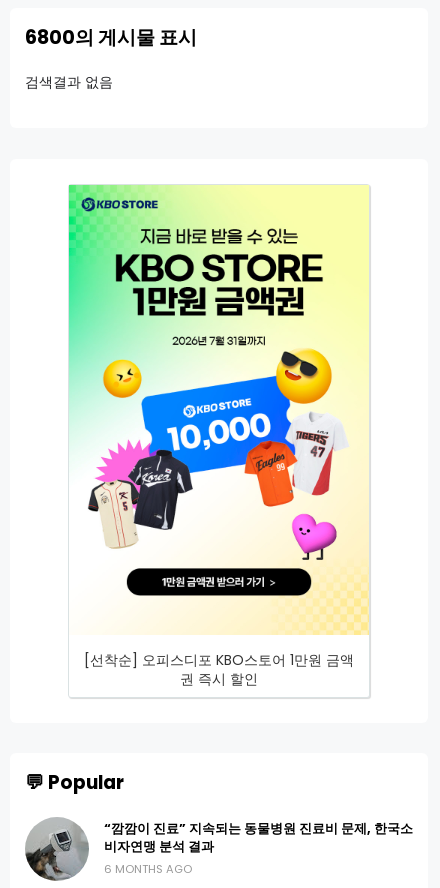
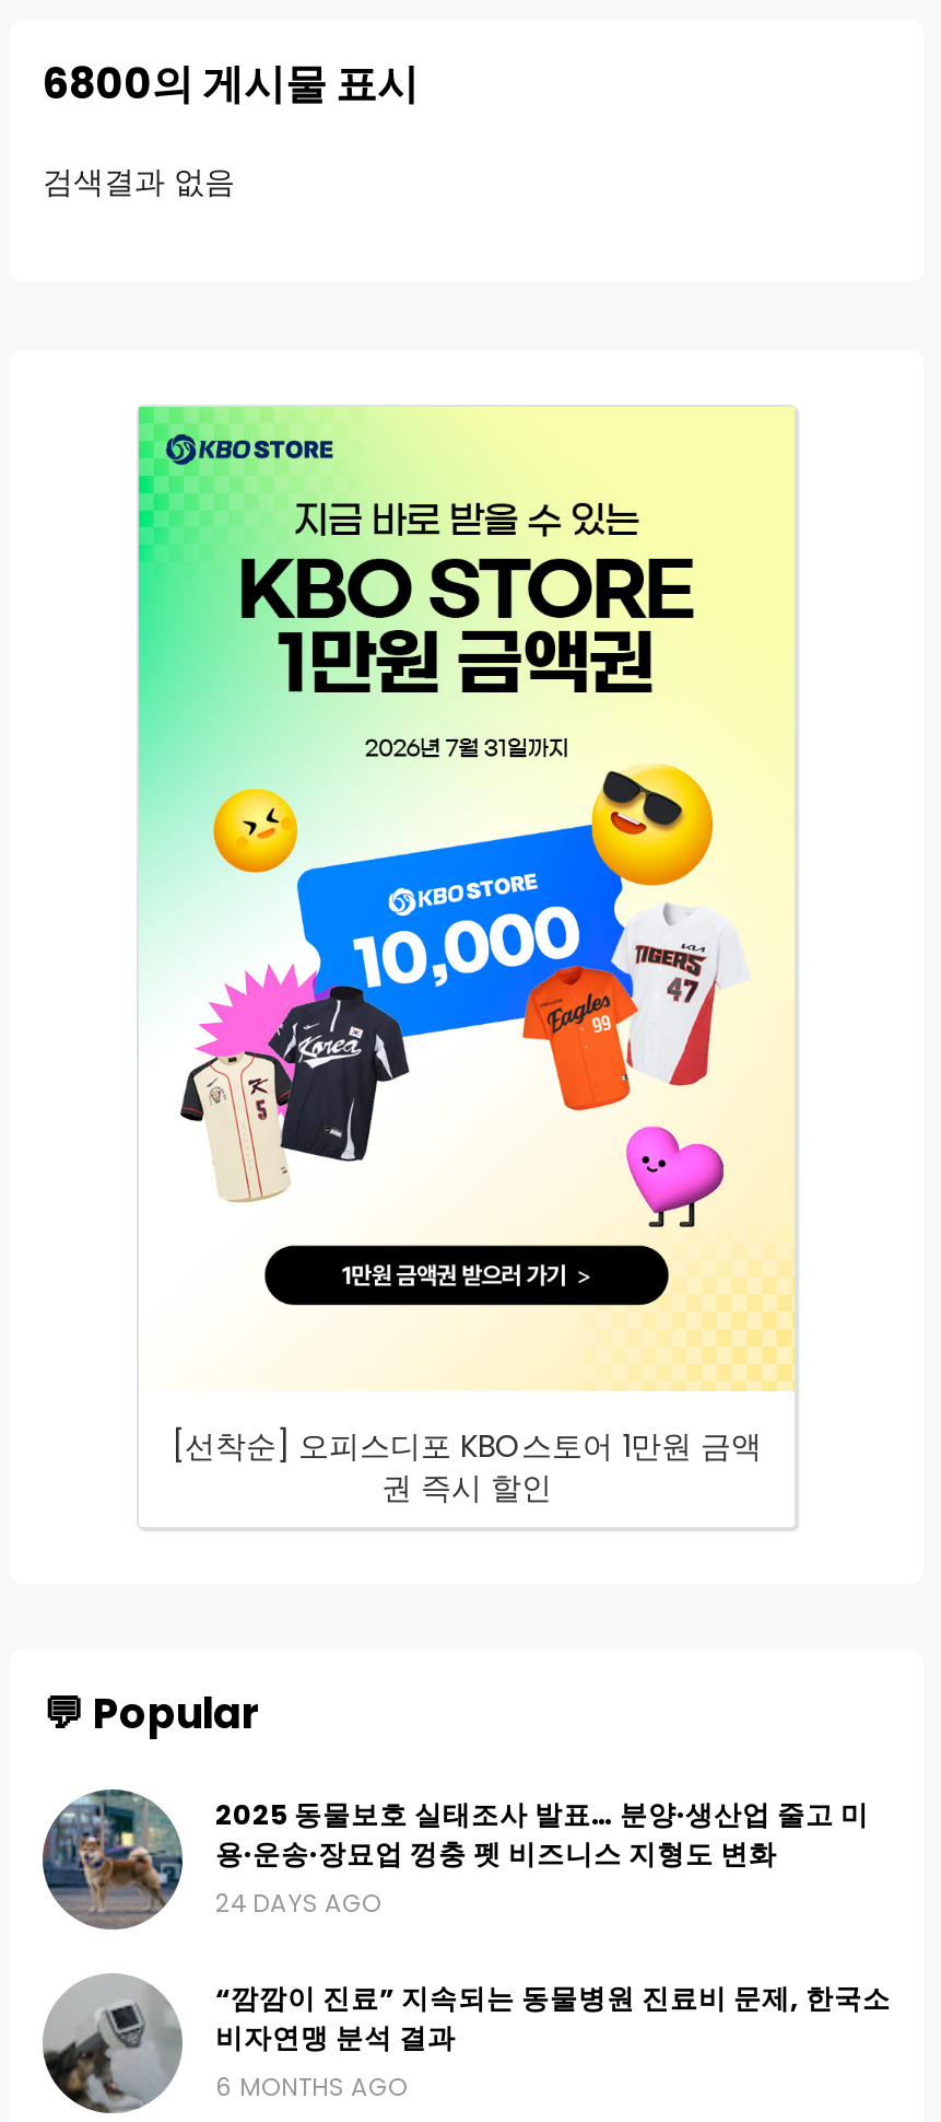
+ [image]
+ 2025 동물보호 실태조사 발표… 분양·생산업 줄고 미
+ 용·운송·장묘업 껑충 펫 비즈니스 지형도 변화
+ 24 DAYS AGO
